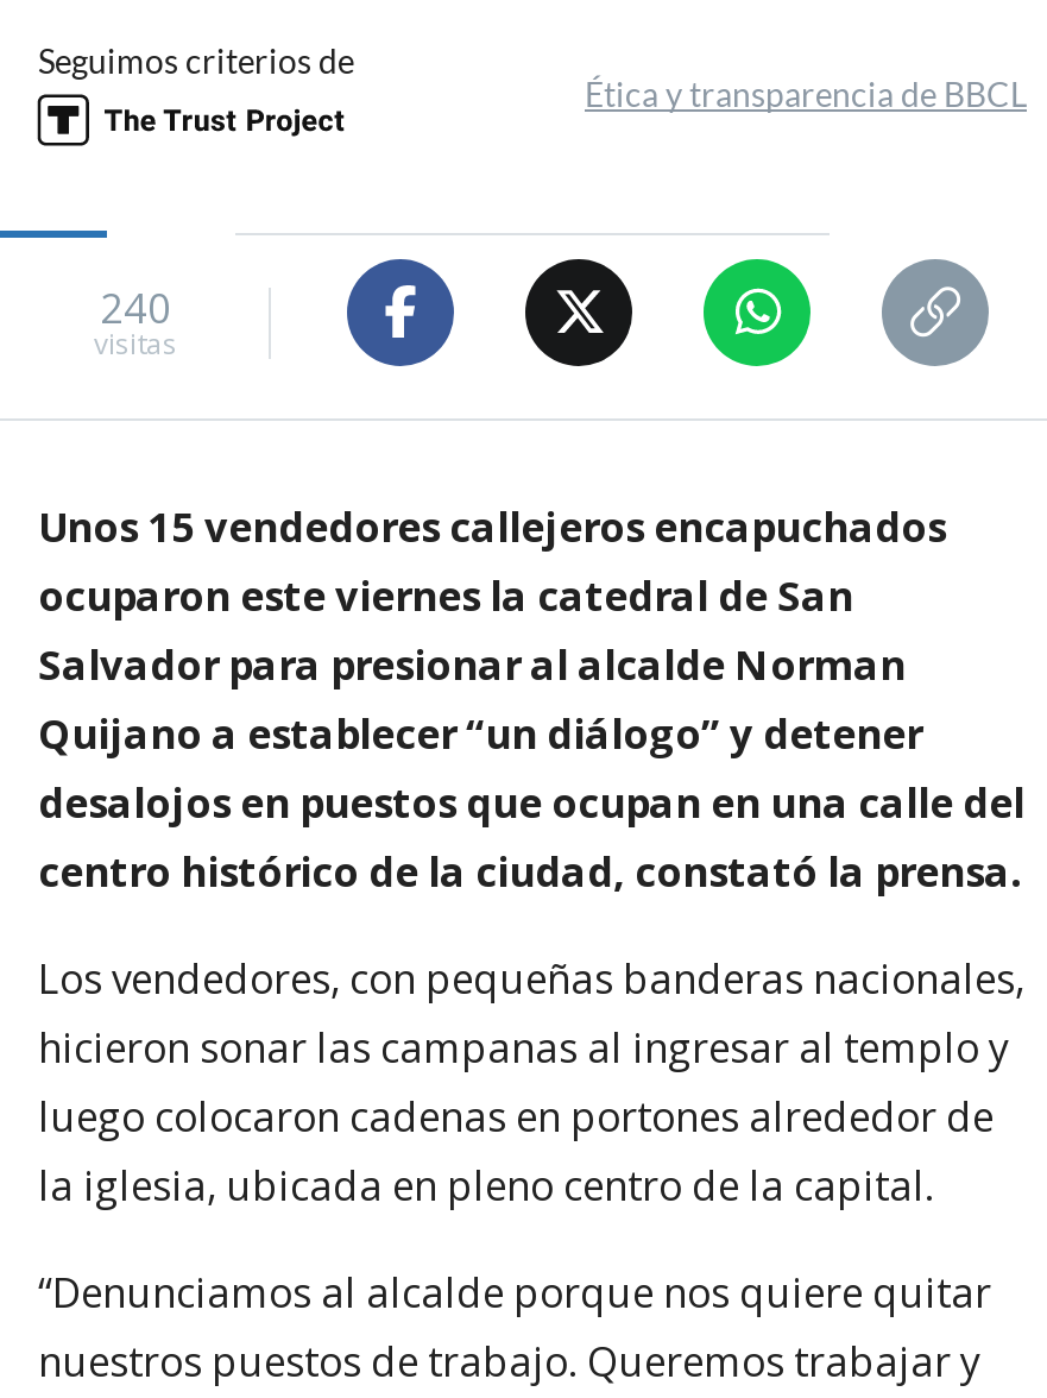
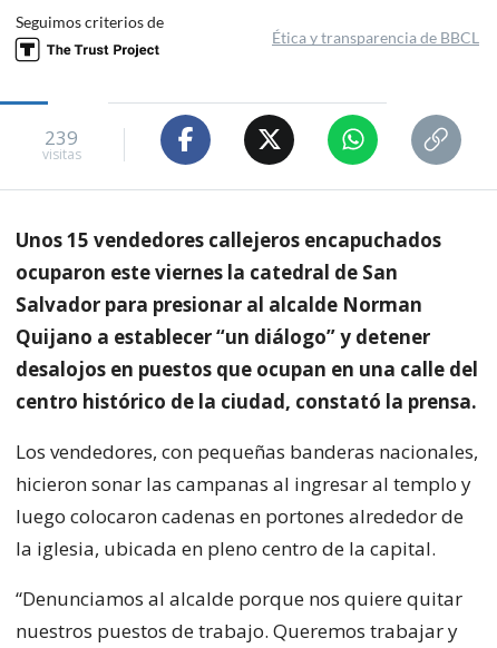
- 240
+ 239
